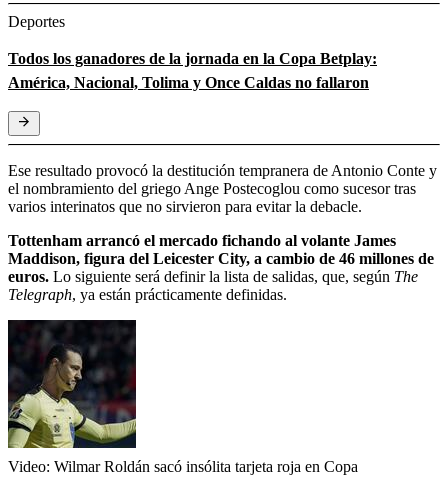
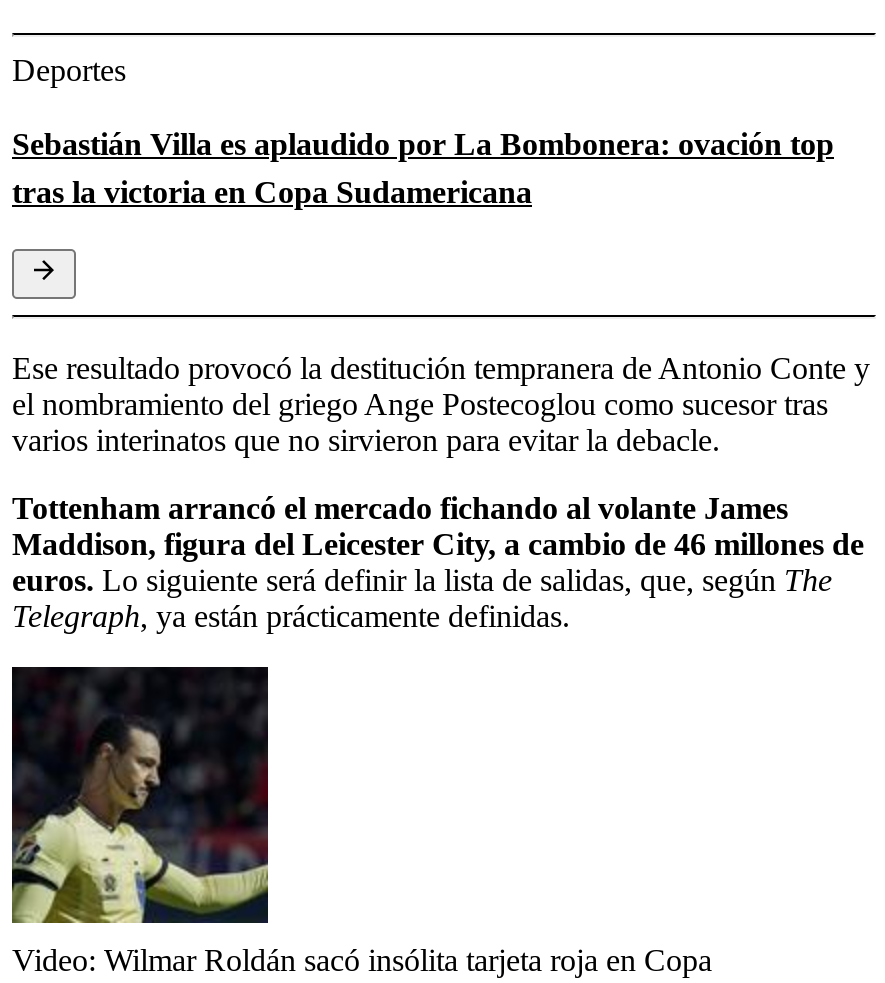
- Todos los ganadores de la jornada en la Copa Betplay:
- América, Nacional, Tolima y Once Caldas no fallaron
+ Sebastián Villa es aplaudido por La Bombonera: ovación top
+ tras la victoria en Copa Sudamericana
